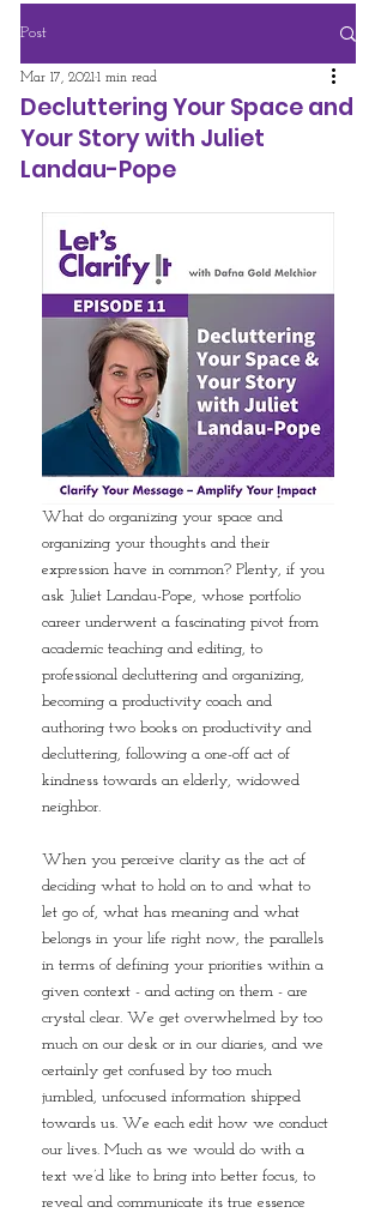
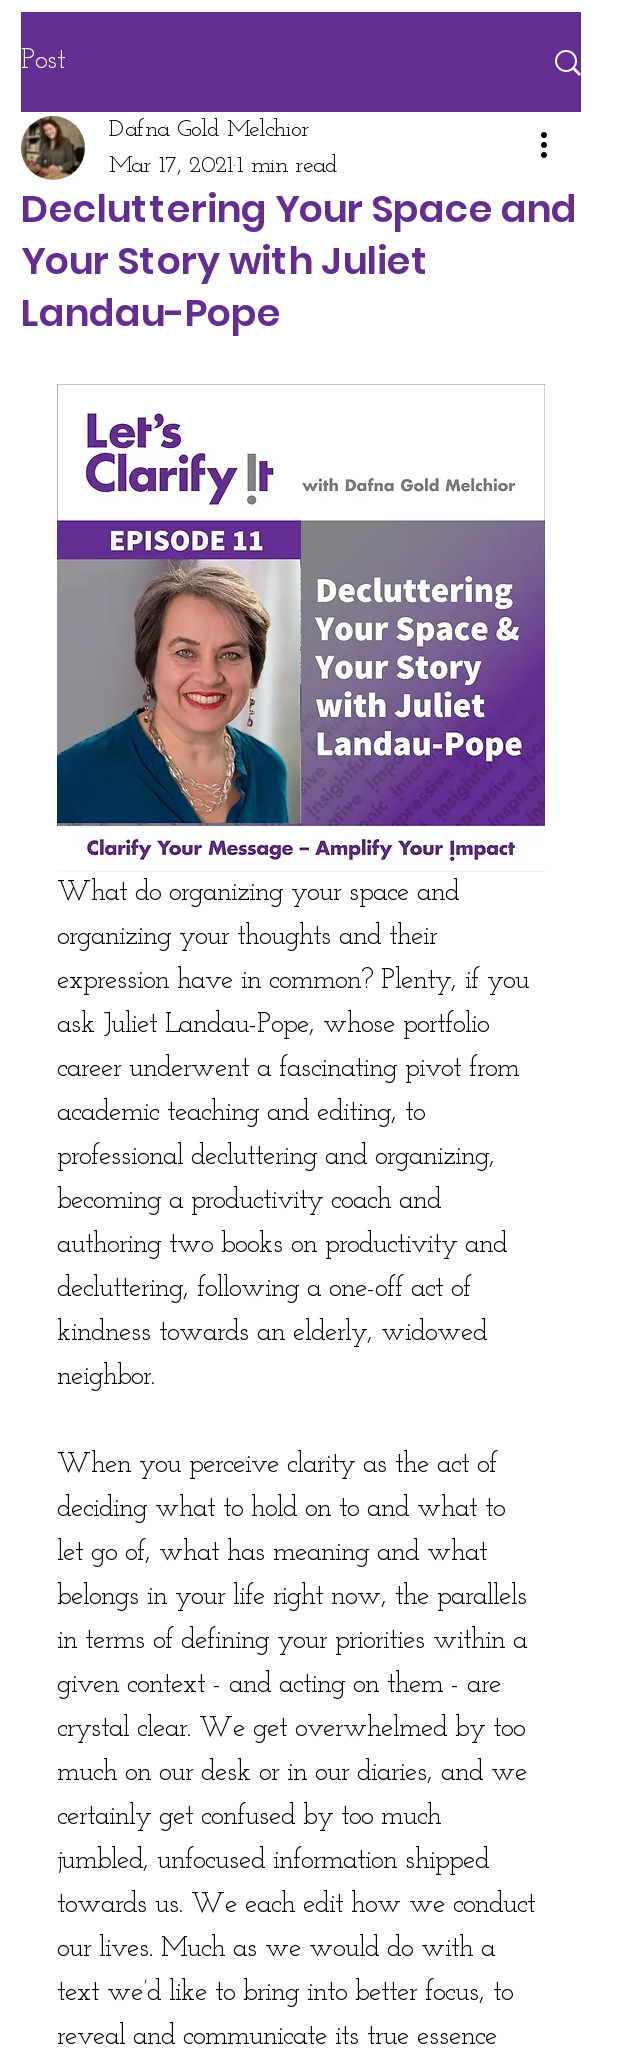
+ Dafna Gold Melchior
